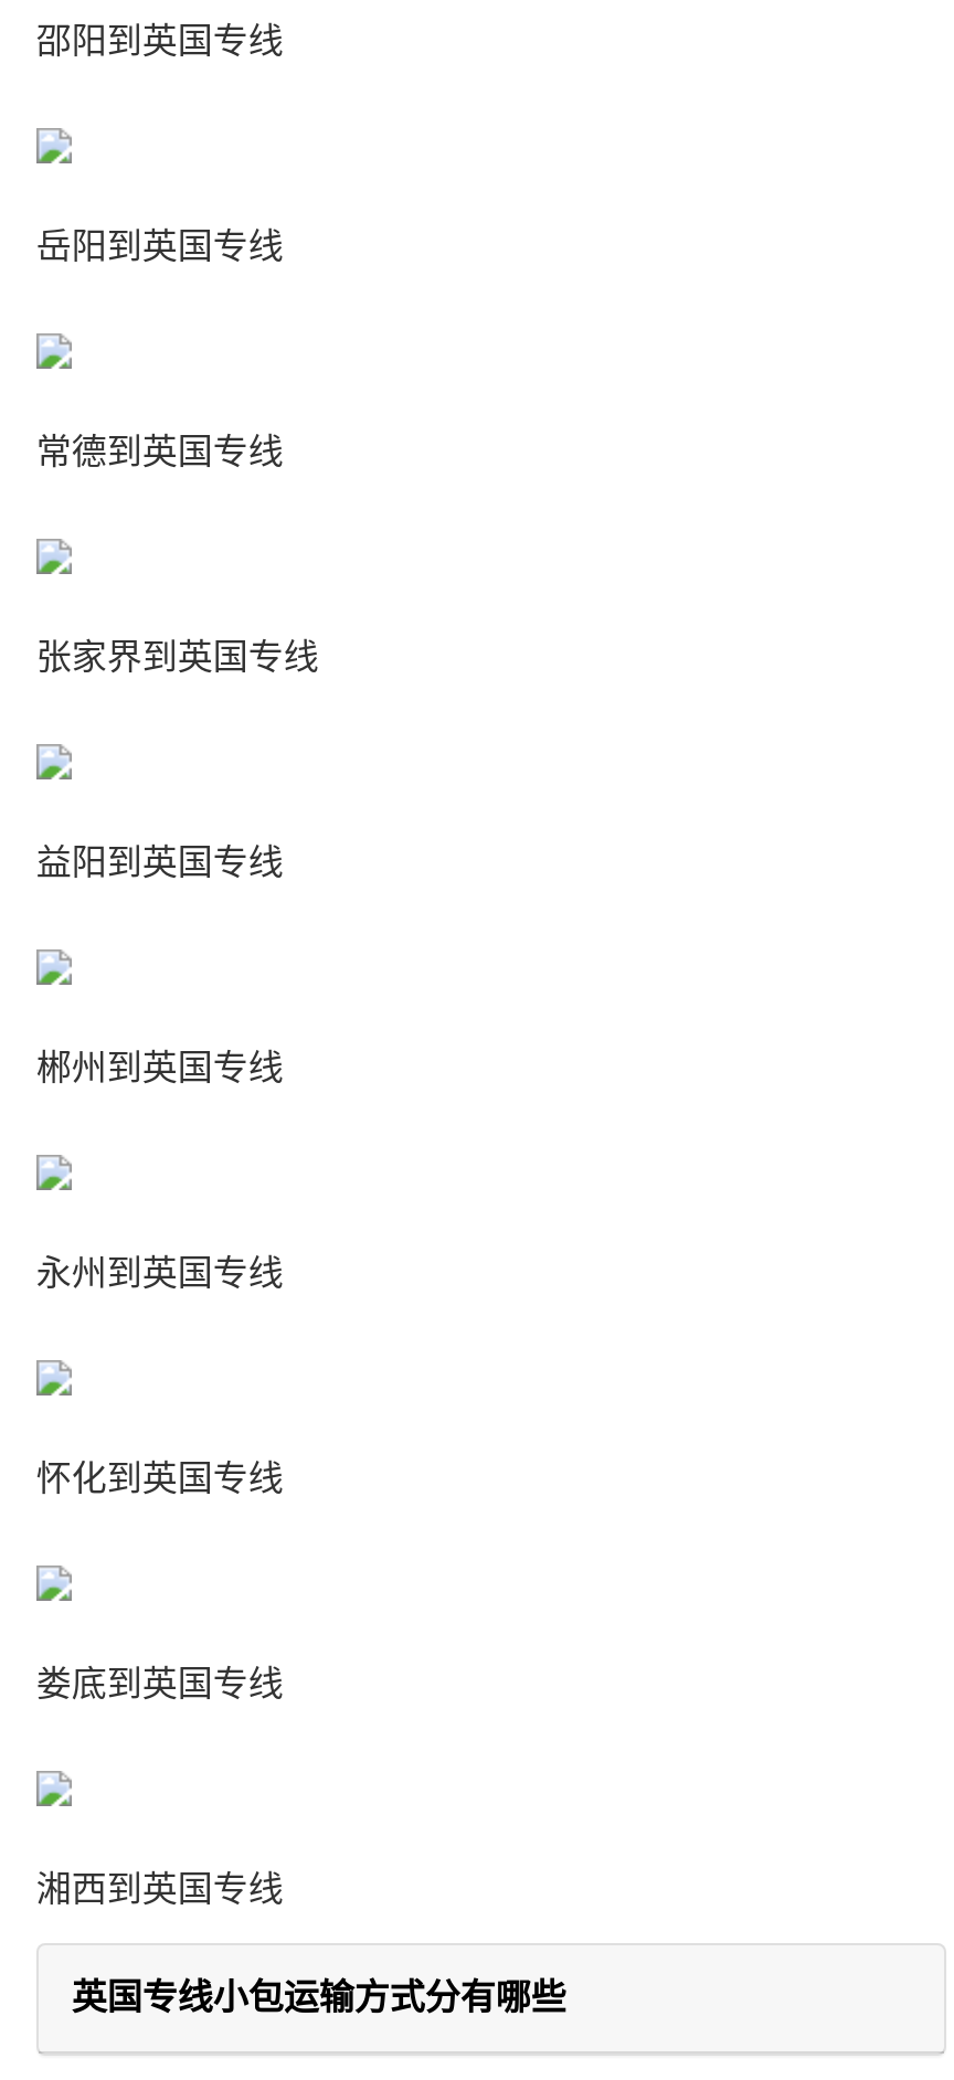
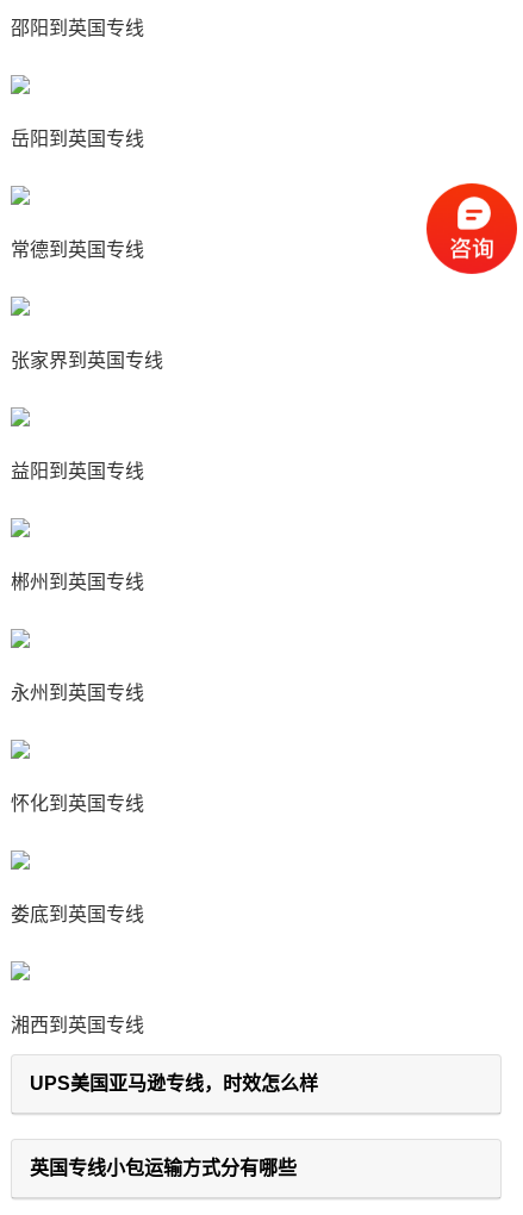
+ [image]

+ UPS美国亚马逊专线，时效怎么样
